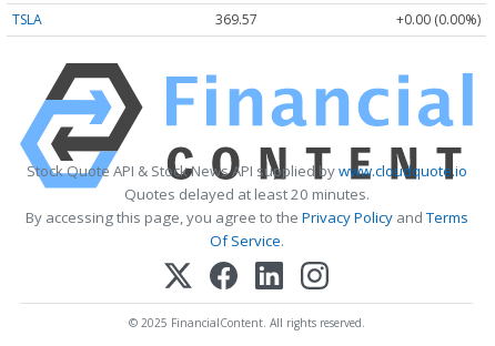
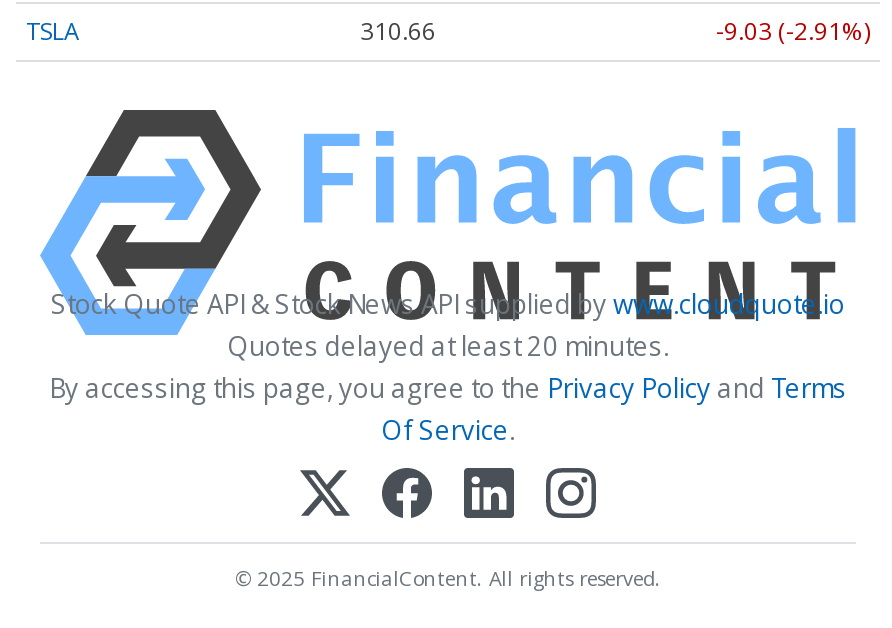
- 369.57
+ 310.66

- +0.00 (0.00%)
+ -9.03 (-2.91%)
